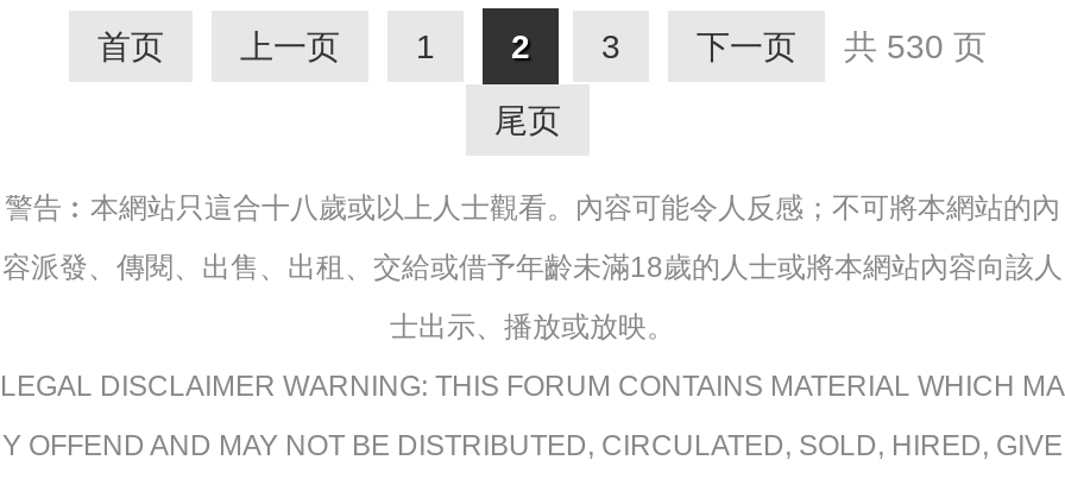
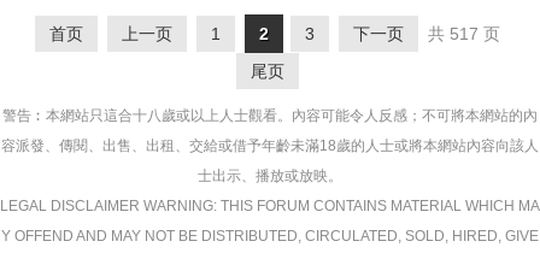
- 首页 上一页 1 2 3 下一页 共 530 页
+ 首页 上一页 1 2 3 下一页 共 517 页
